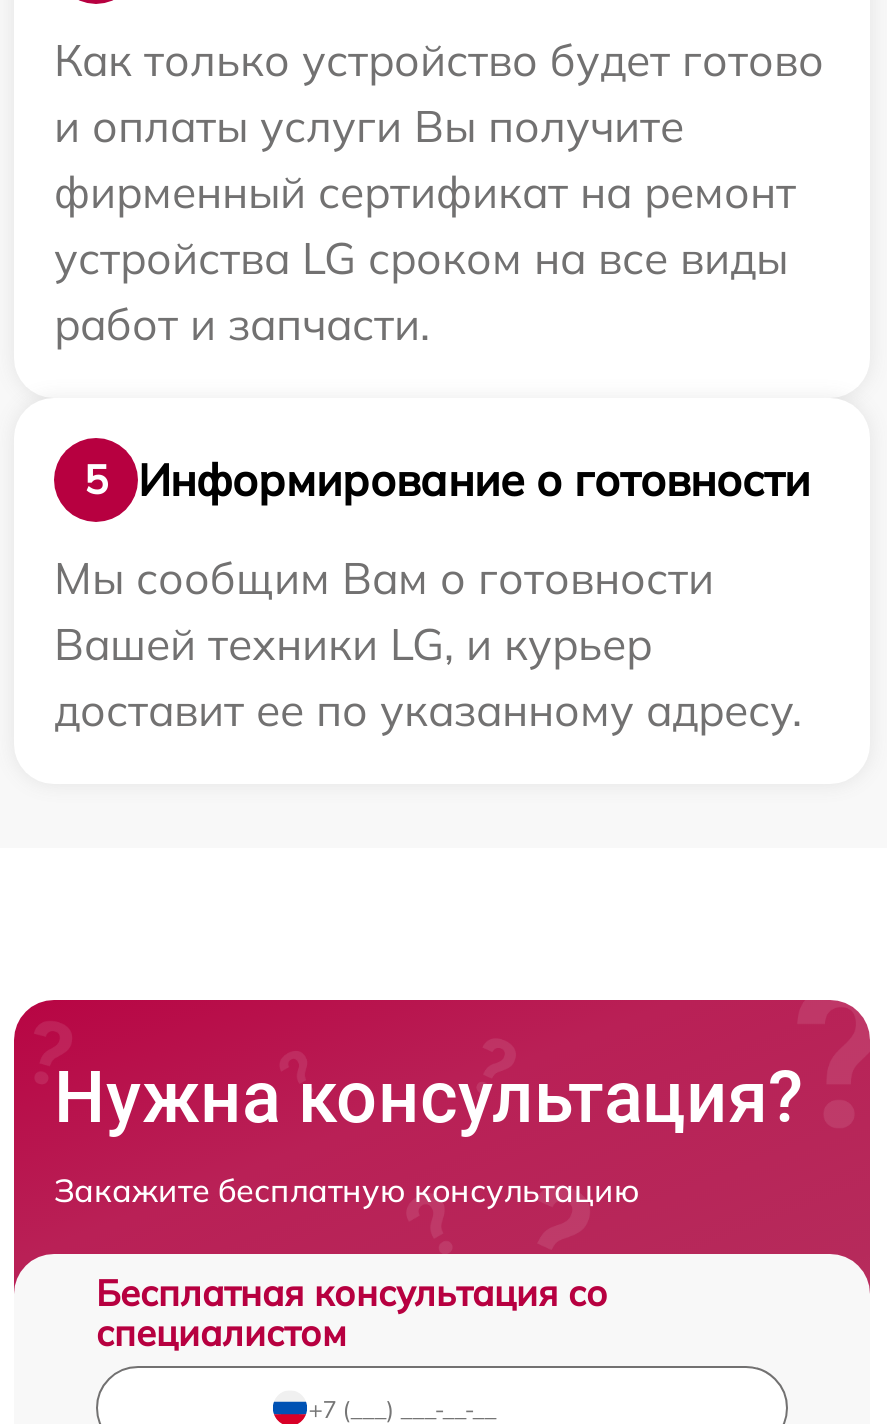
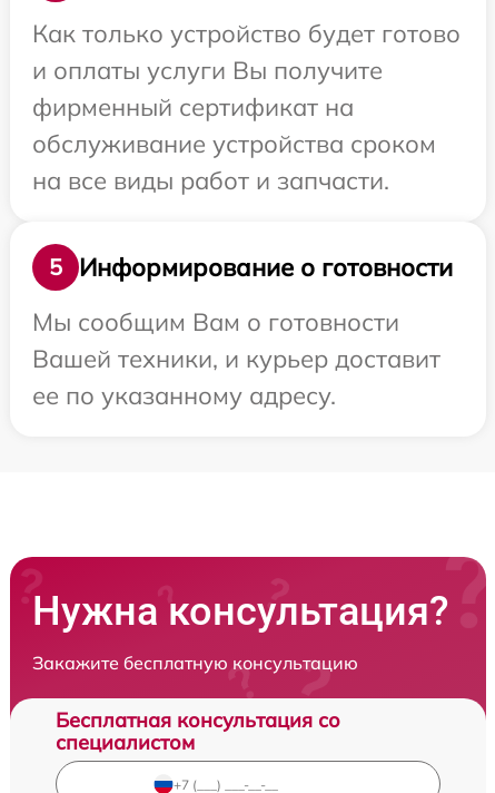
- фирменный сертификат на ремонт
- устройства LG сроком на все виды
- работ и запчасти.
+ фирменный сертификат на
+ обслуживание устройства сроком
+ на все виды работ и запчасти.

- Вашей техники LG, и курьер
- доставит ее по указанному адресу.
+ Вашей техники, и курьер доставит
+ ее по указанному адресу.
